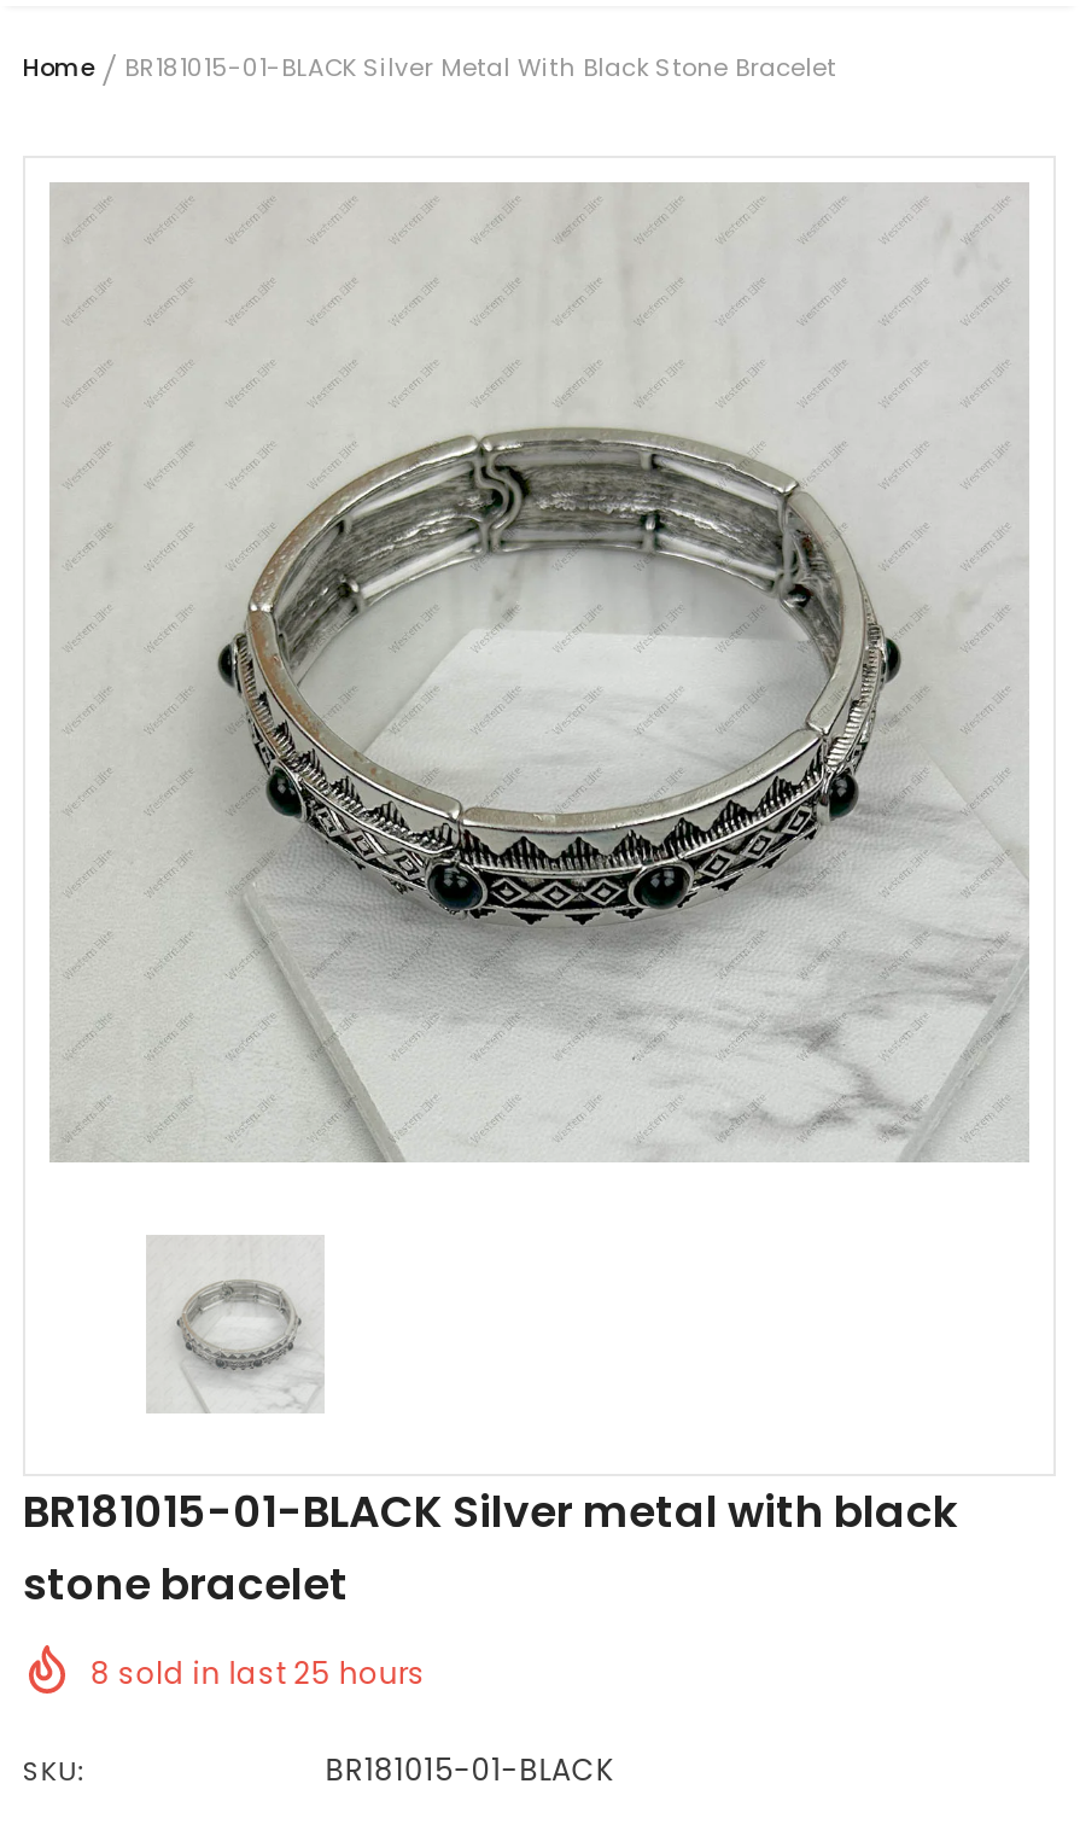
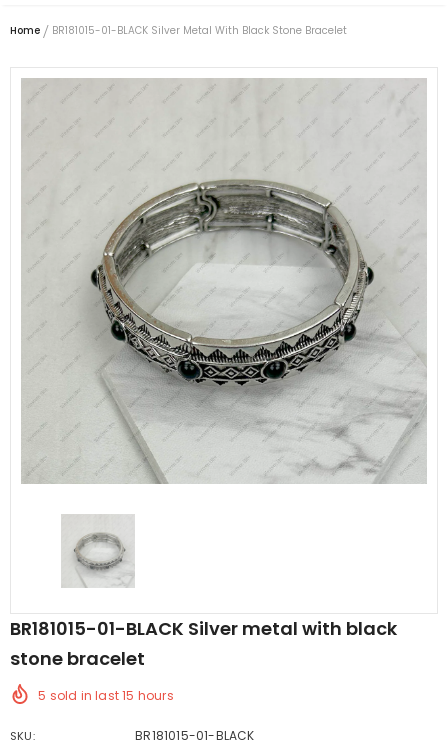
- 8 sold in last 25 hours
+ 5 sold in last 15 hours
